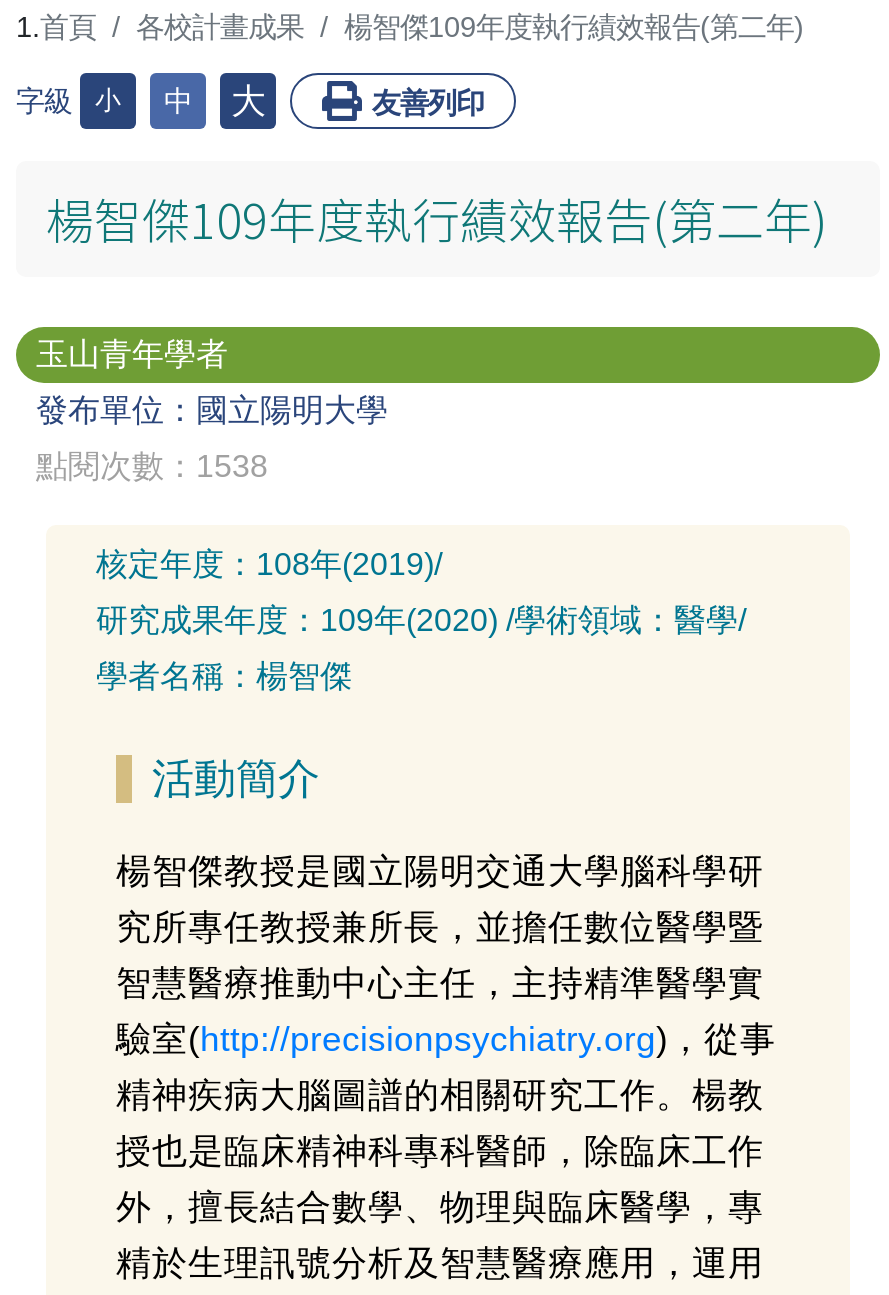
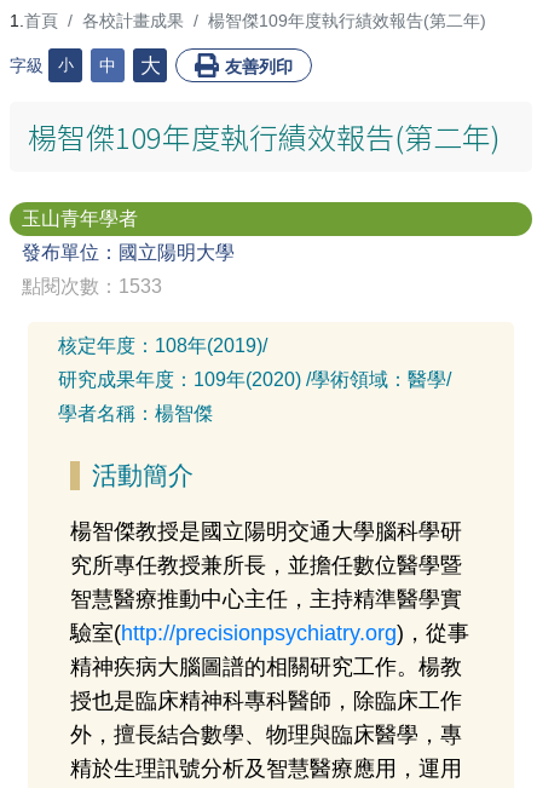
- 點閱次數：1538
+ 點閱次數：1533
